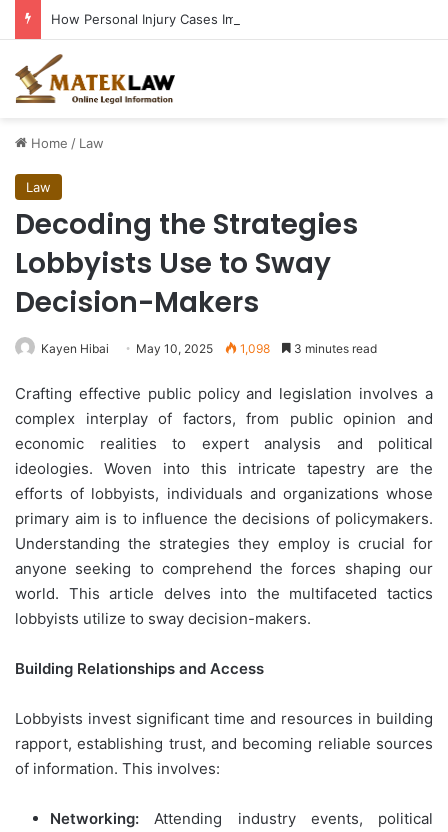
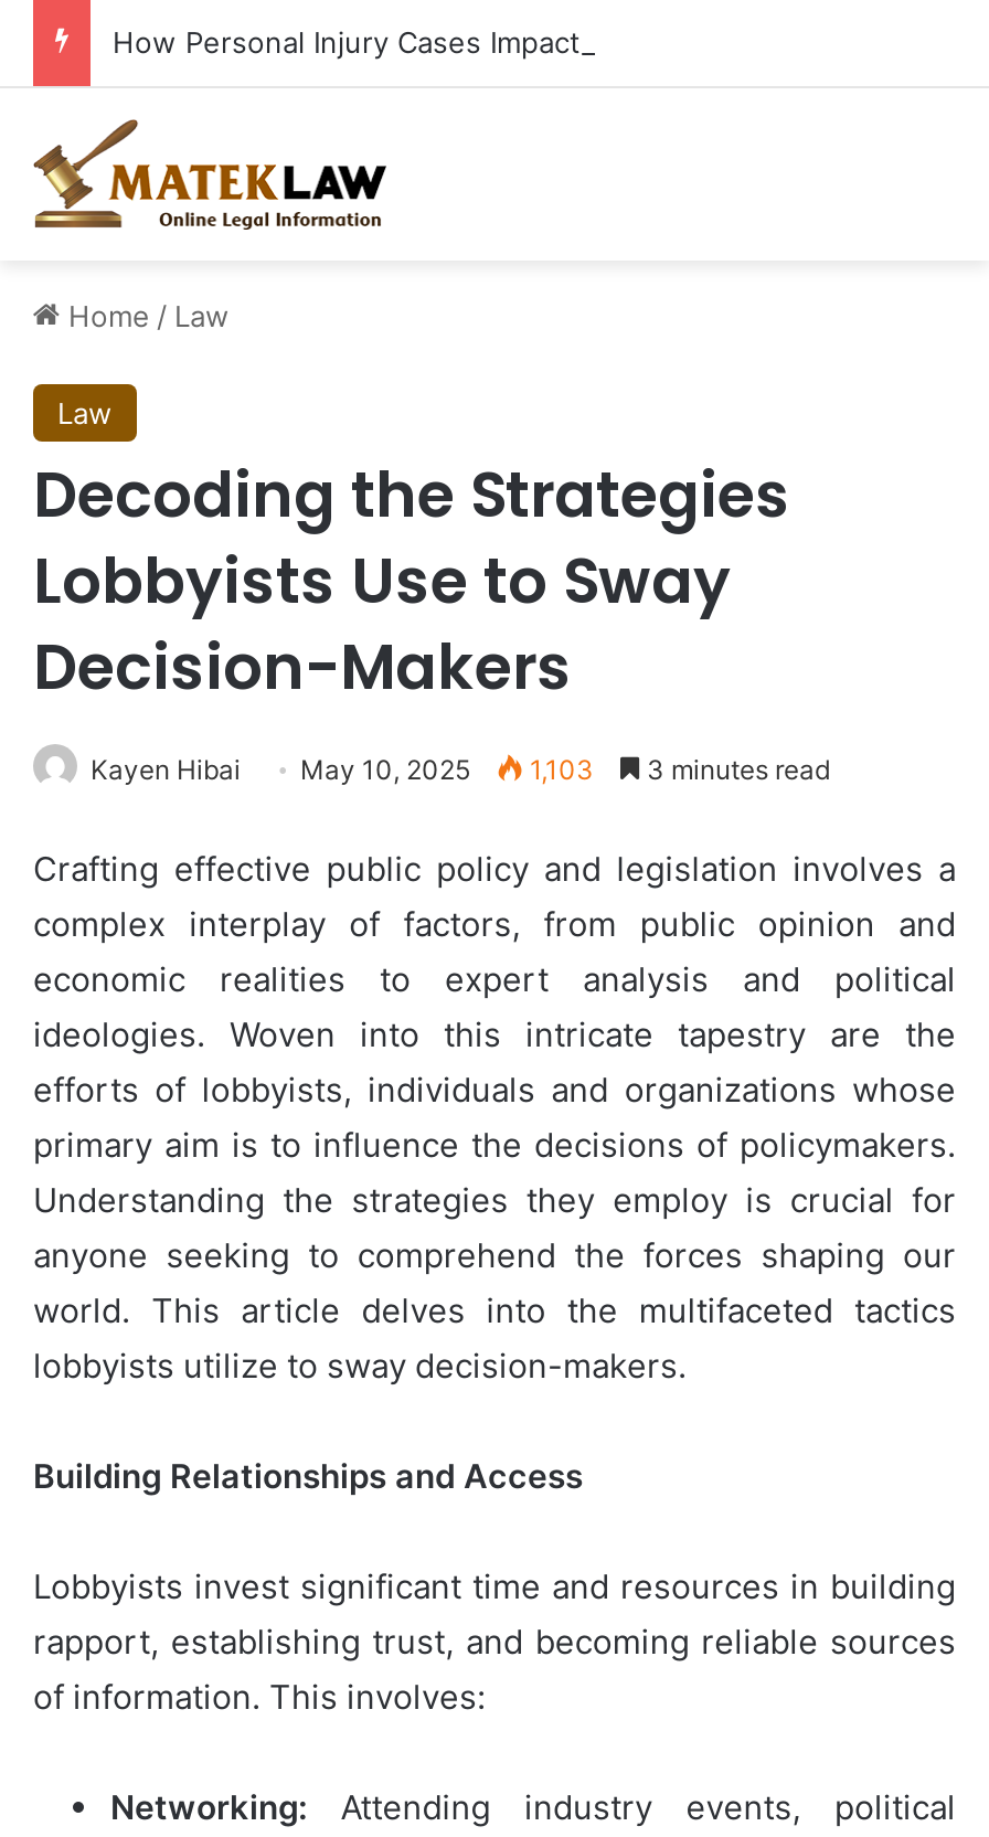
- Kayen Hibai May 10, 2025 1,098 3 minutes read
+ Kayen Hibai May 10, 2025 1,103 3 minutes read
